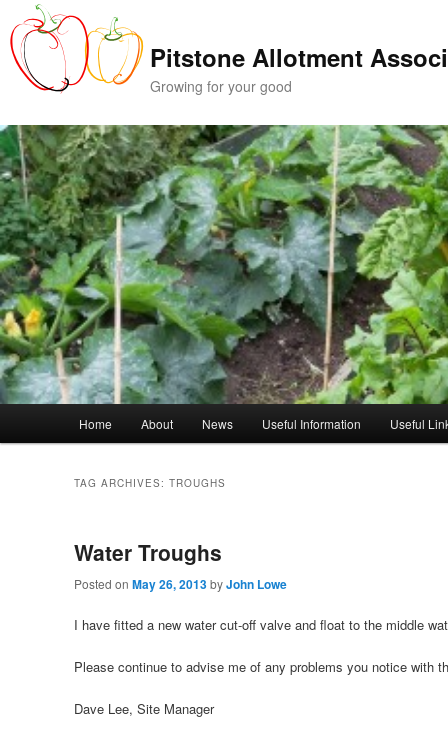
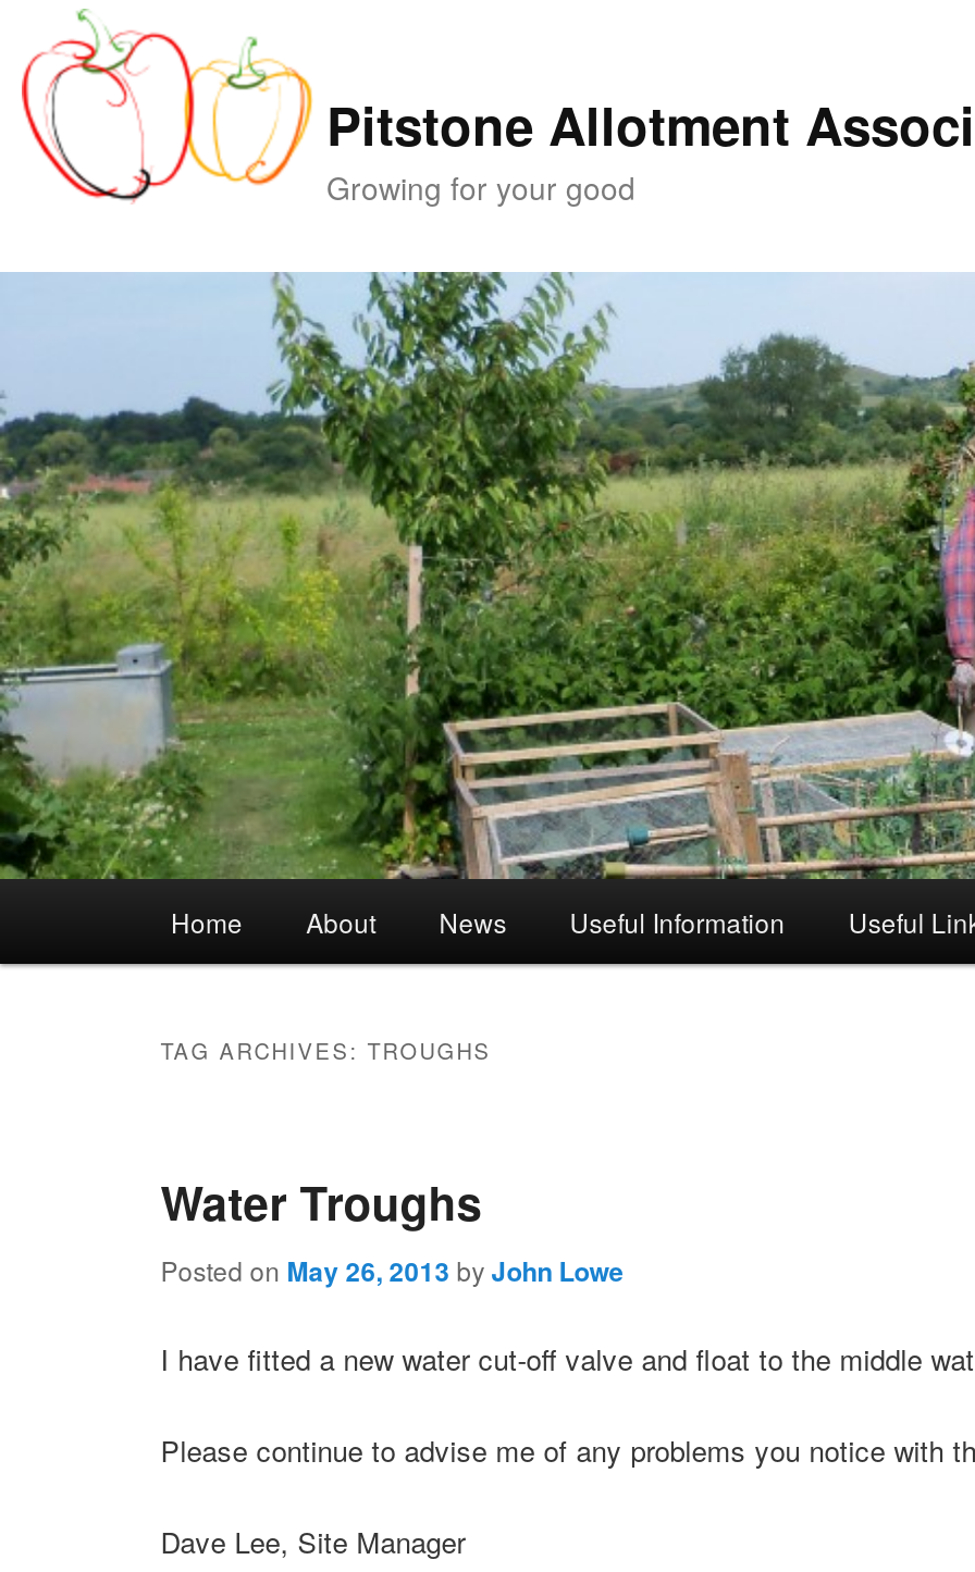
- [image]
+ [image]
